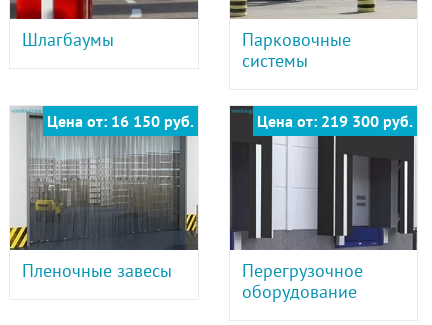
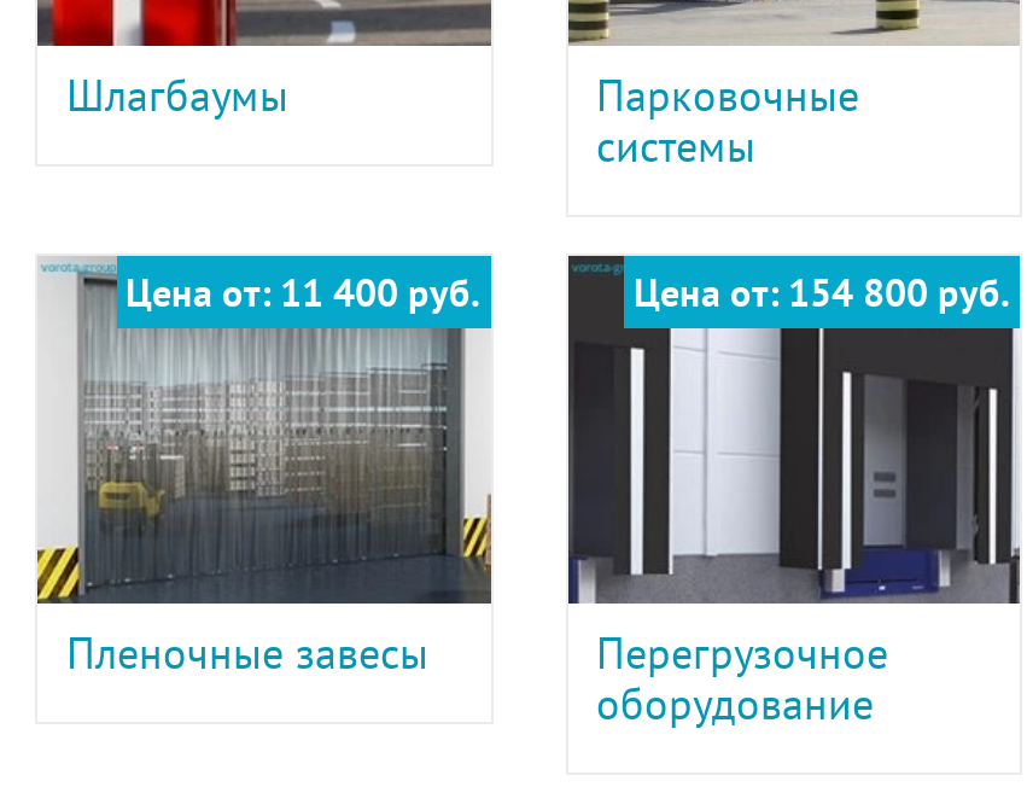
- Цена от: 16 150 руб.
+ Цена от: 11 400 руб.

- Цена от: 219 300 руб.
+ Цена от: 154 800 руб.
